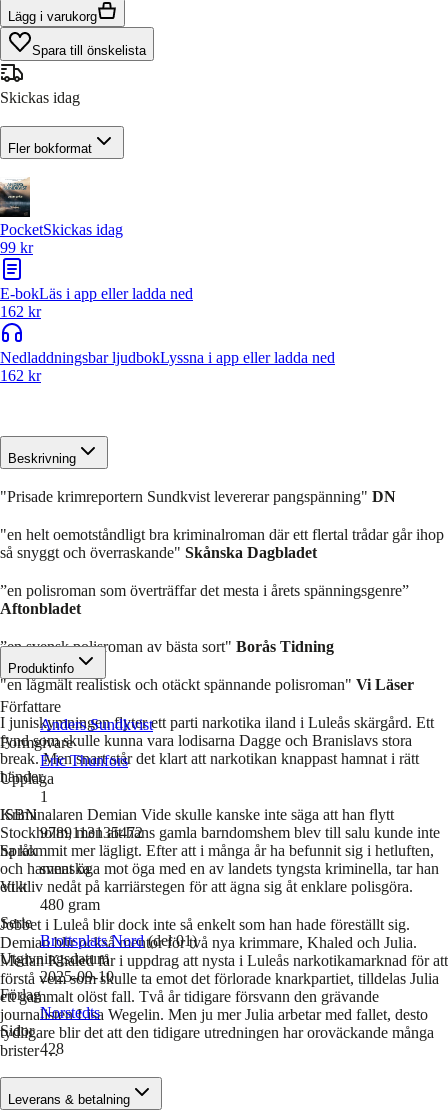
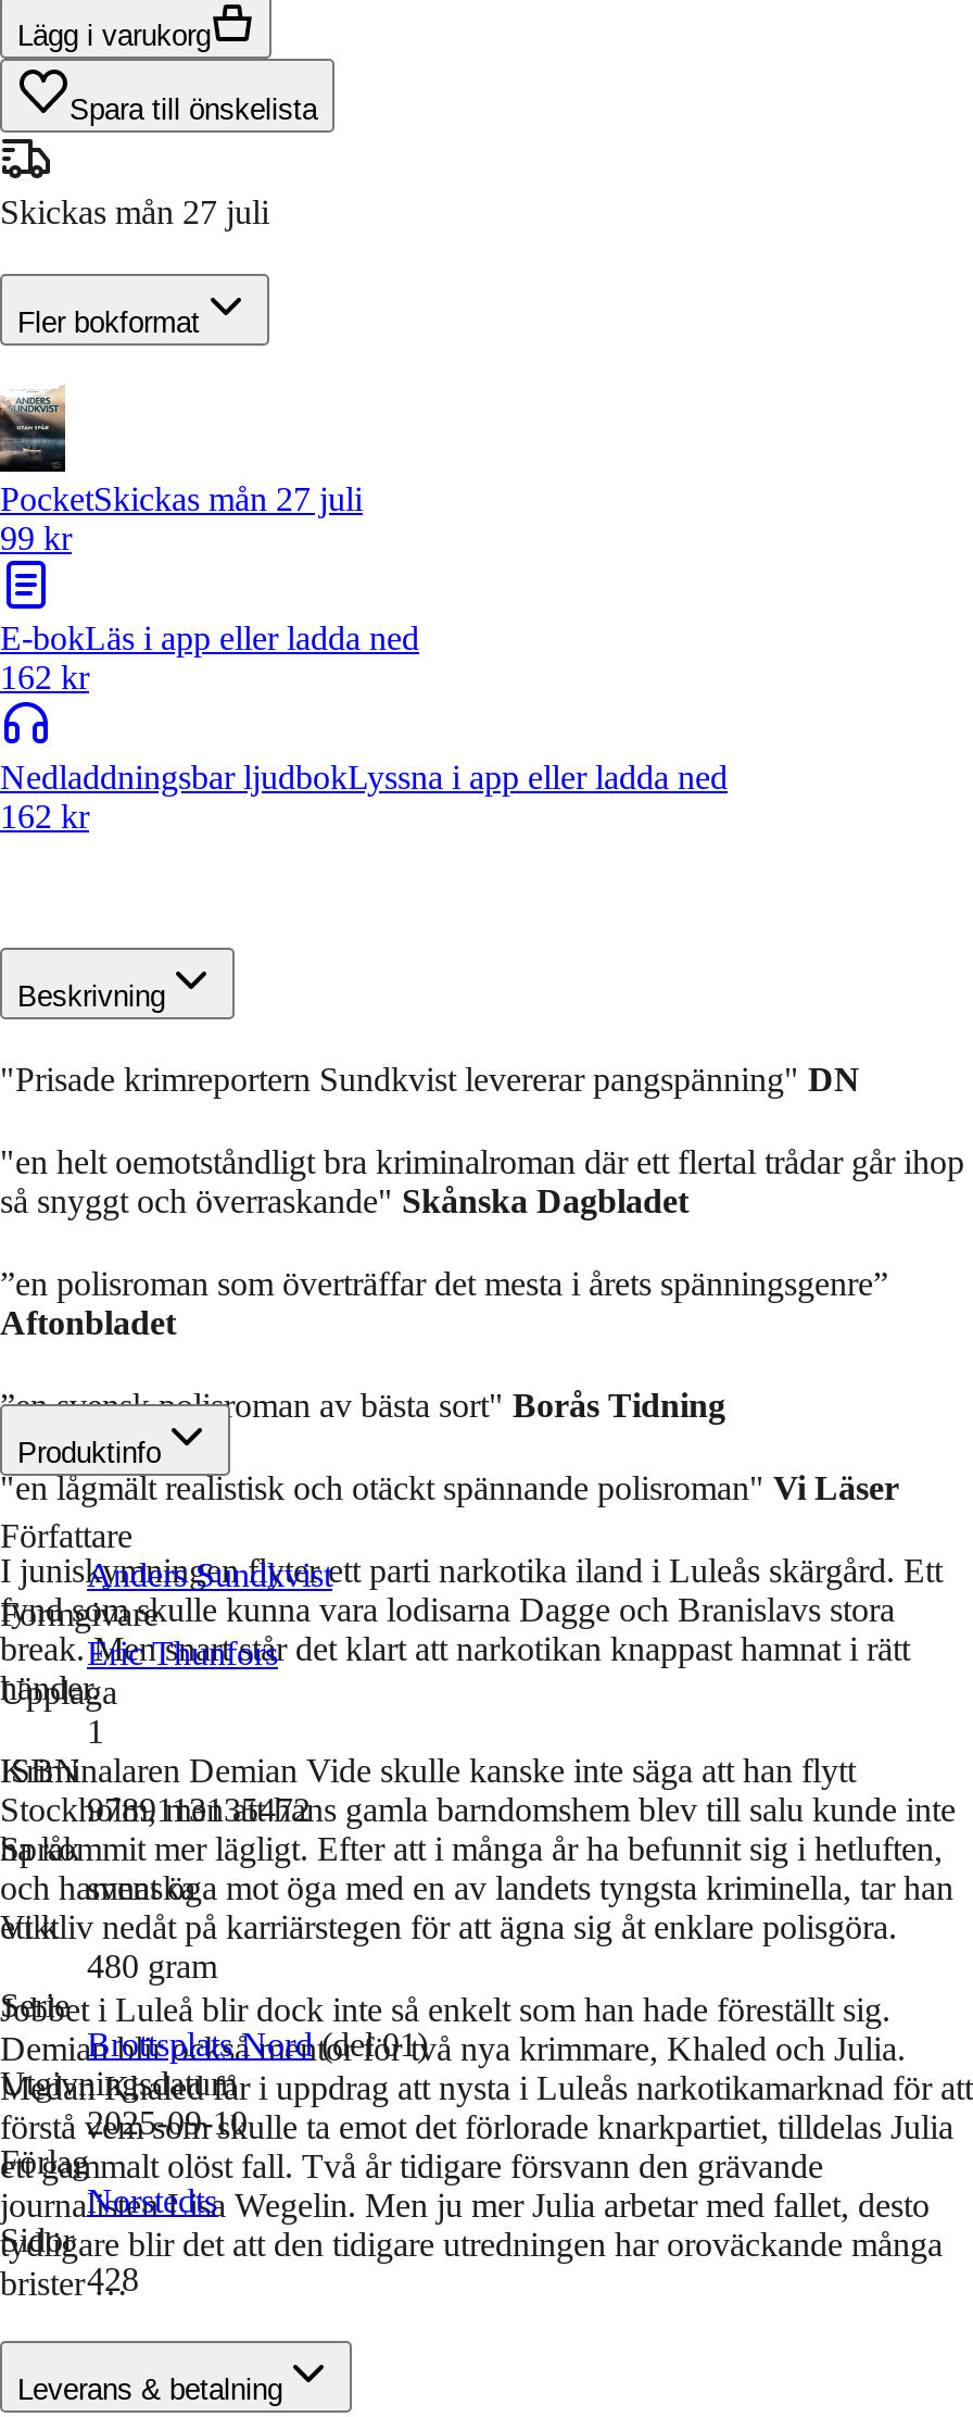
- Skickas idag
+ Skickas mån 27 juli

- PocketSkickas idag
+ PocketSkickas mån 27 juli
